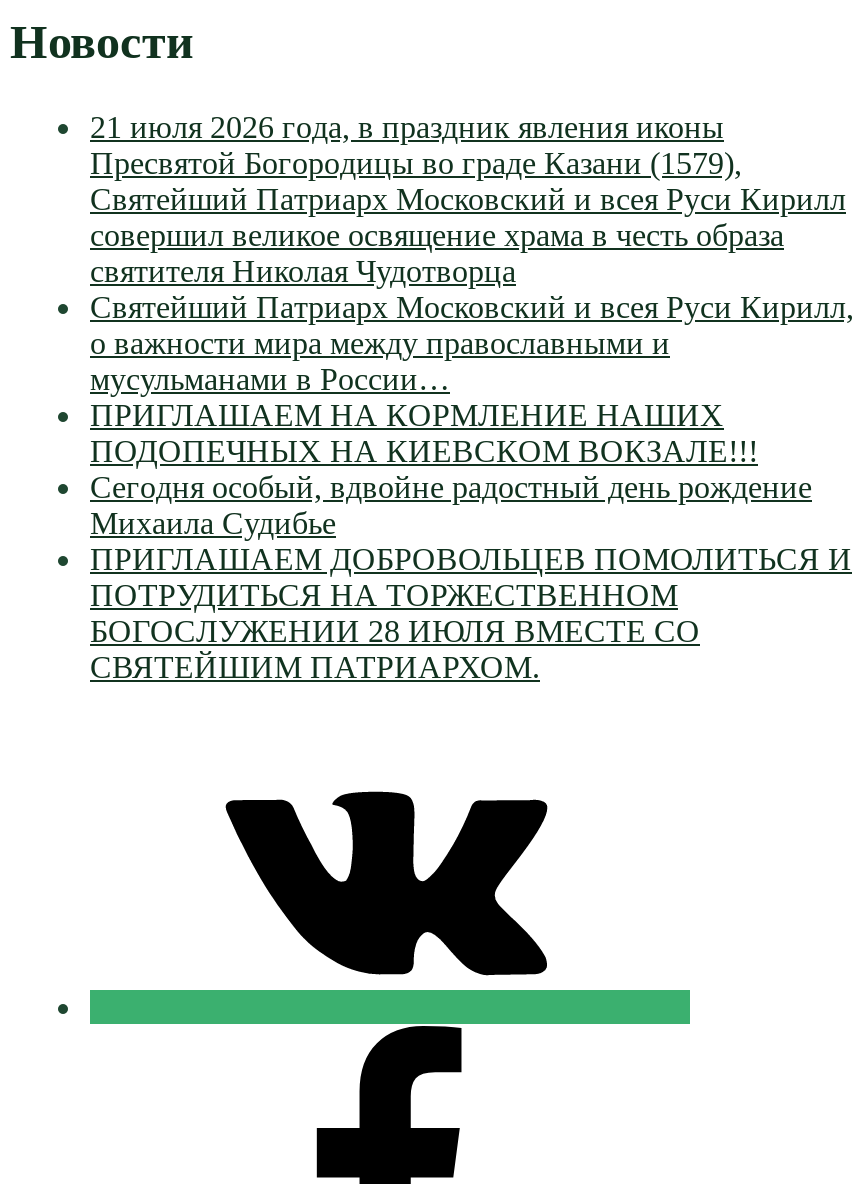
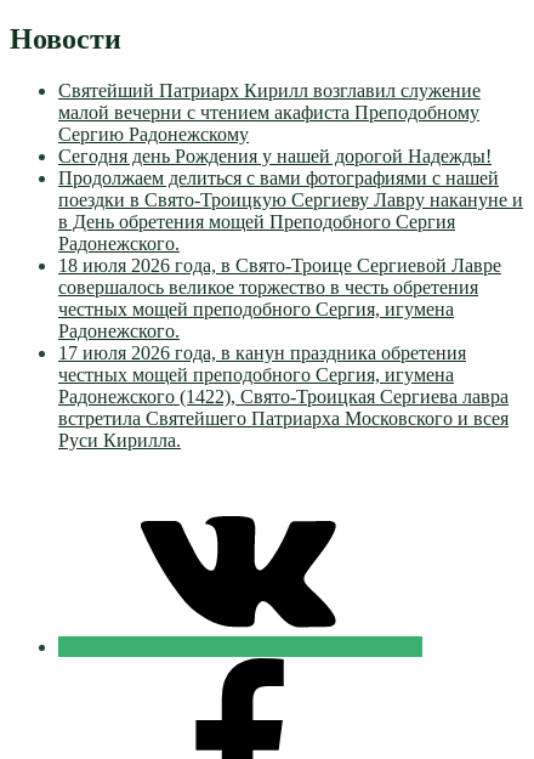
- 21 июля 2026 года, в праздник явления иконы
- Пресвятой Богородицы во граде Казани (1579),
- Святейший Патриарх Московский и всея Руси Кирилл
- совершил великое освящение храма в честь образа
- святителя Николая Чудотворца
- Святейший Патриарх Московский и всея Руси Кирилл,
- о важности мира между православными и
- мусульманами в России…
- ПРИГЛАШАЕМ НА КОРМЛЕНИЕ НАШИХ
- ПОДОПЕЧНЫХ НА КИЕВСКОМ ВОКЗАЛЕ!!!
- Сегодня особый, вдвойне радостный день рождение
- Михаила Судибье
- ПРИГЛАШАЕМ ДОБРОВОЛЬЦЕВ ПОМОЛИТЬСЯ И
- ПОТРУДИТЬСЯ НА ТОРЖЕСТВЕННОМ
- БОГОСЛУЖЕНИИ 28 ИЮЛЯ ВМЕСТЕ СО
- СВЯТЕЙШИМ ПАТРИАРХОМ.
+ Святейший Патриарх Кирилл возглавил служение
+ малой вечерни с чтением акафиста Преподобному
+ Сергию Радонежскому
+ Сегодня день Рождения у нашей дорогой Надежды!
+ Продолжаем делиться с вами фотографиями с нашей
+ поездки в Свято-Троицкую Сергиеву Лавру накануне и
+ в День обретения мощей Преподобного Сергия
+ Радонежского.
+ 18 июля 2026 года, в Свято-Троице Сергиевой Лавре
+ совершалось великое торжество в честь обретения
+ честных мощей преподобного Сергия, игумена
+ Радонежского.
+ 17 июля 2026 года, в канун праздника обретения
+ честных мощей преподобного Сергия, игумена
+ Радонежского (1422), Свято-Троицкая Сергиева лавра
+ встретила Святейшего Патриарха Московского и всея
+ Руси Кирилла.
